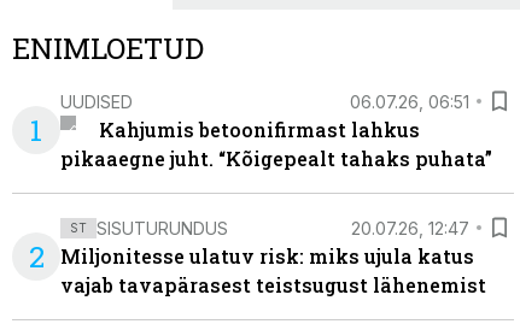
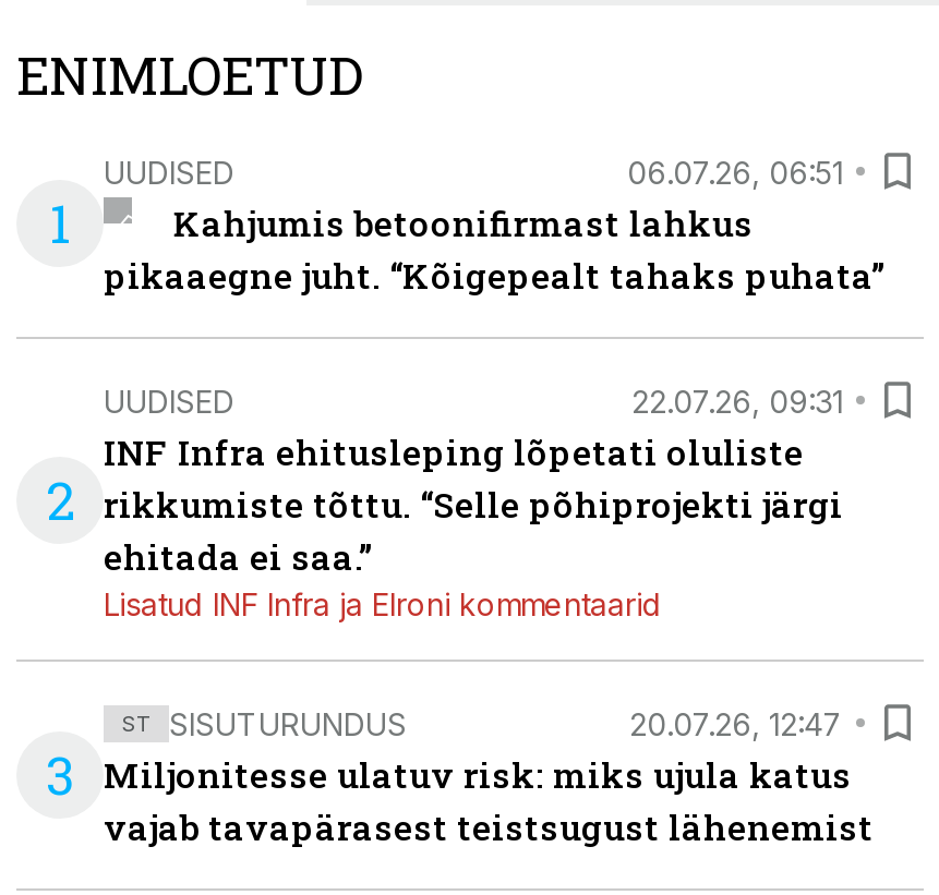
+ UUDISED
+ 22.07.26, 09:31
+ INF Infra ehitusleping lõpetati oluliste
+ rikkumiste tõttu. “Selle põhiprojekti järgi
+ ehitada ei saa.”
+ Lisatud INF Infra ja Elroni kommentaarid
+ 3
